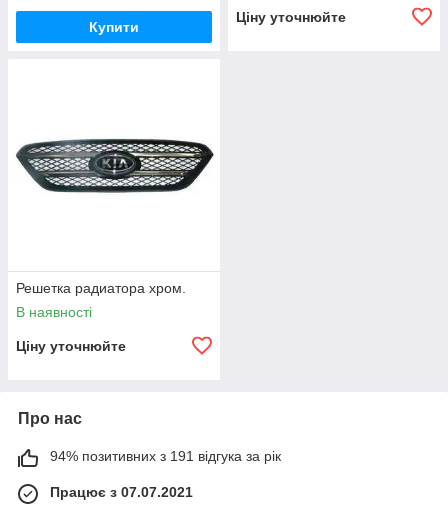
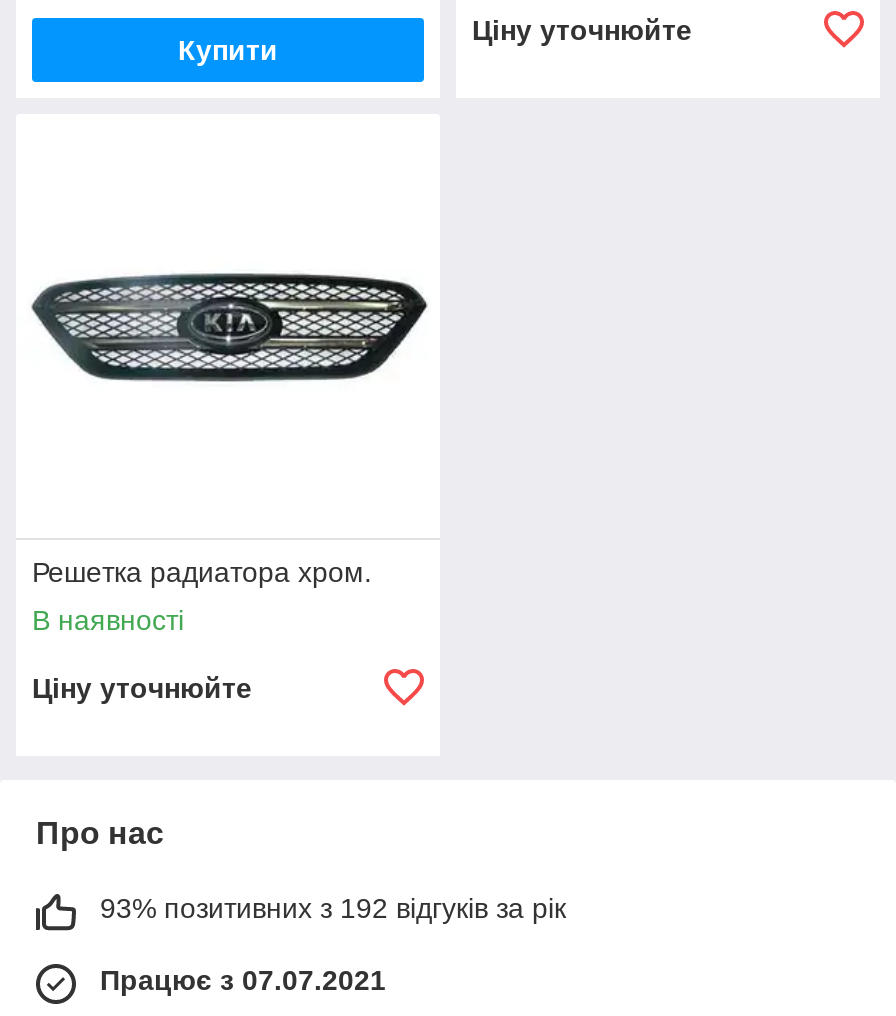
- 94% позитивних з 191 відгука за рік
+ 93% позитивних з 192 відгуків за рік
